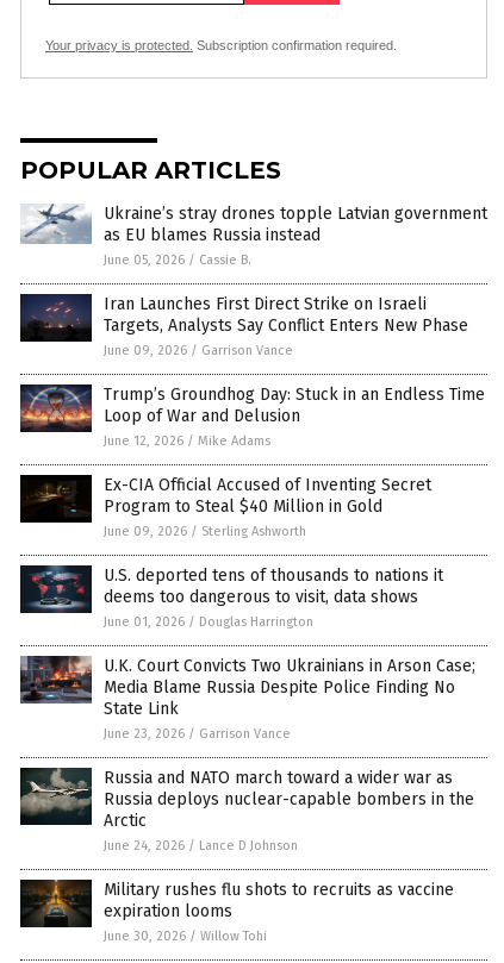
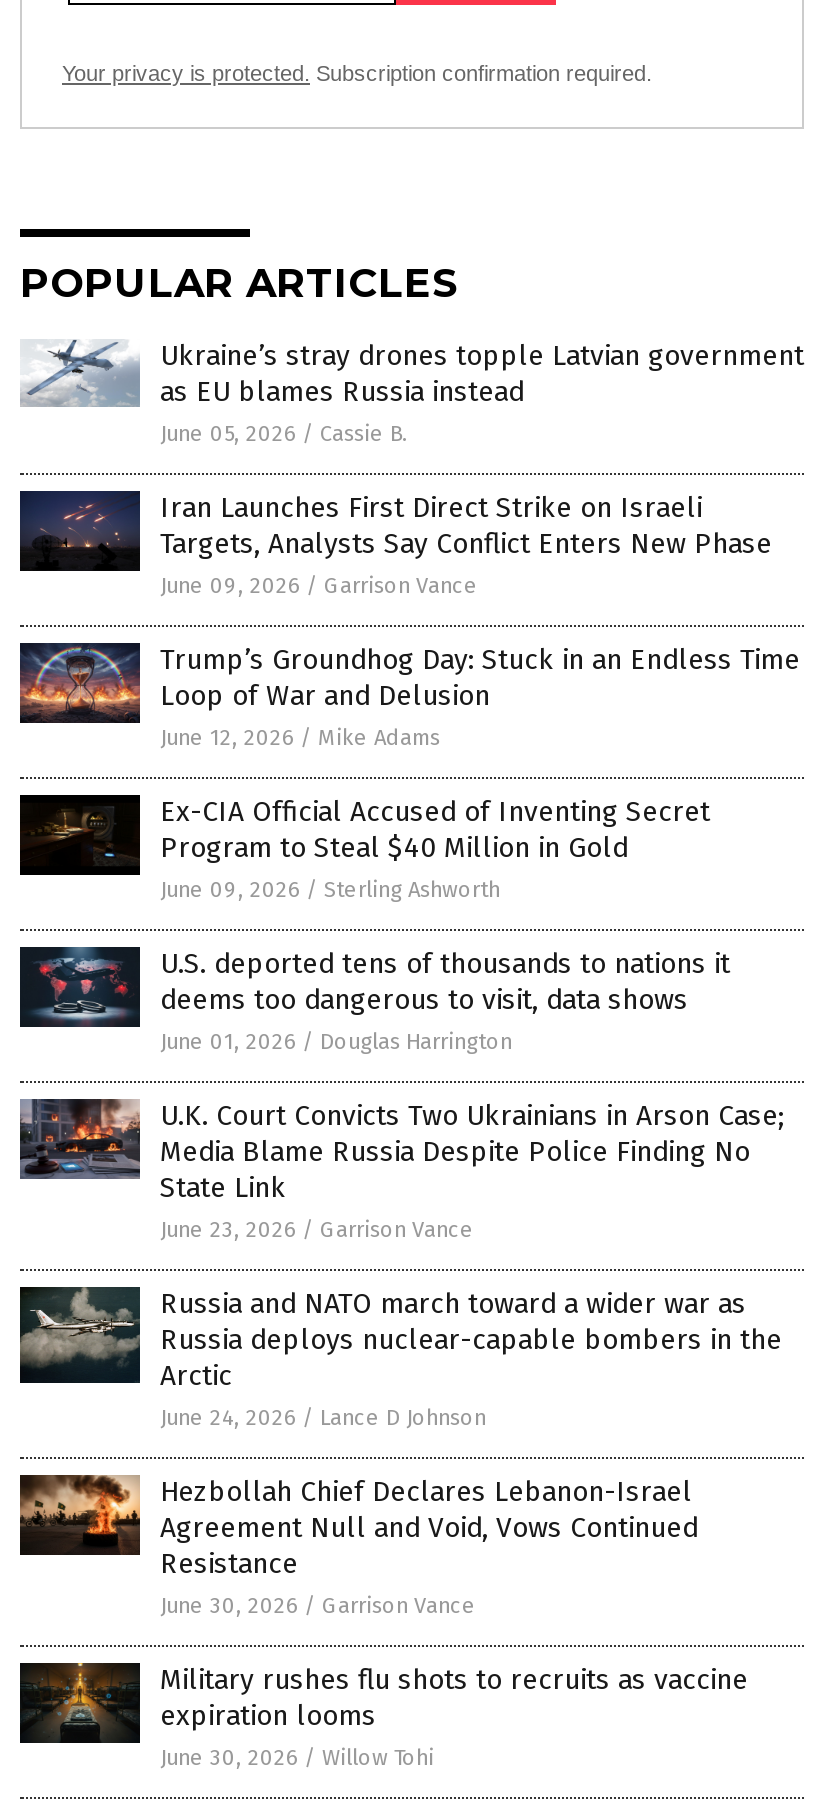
+ [image]
+ Hezbollah Chief Declares Lebanon-Israel
+ Agreement Null and Void, Vows Continued
+ Resistance
+ June 30, 2026 / Garrison Vance
